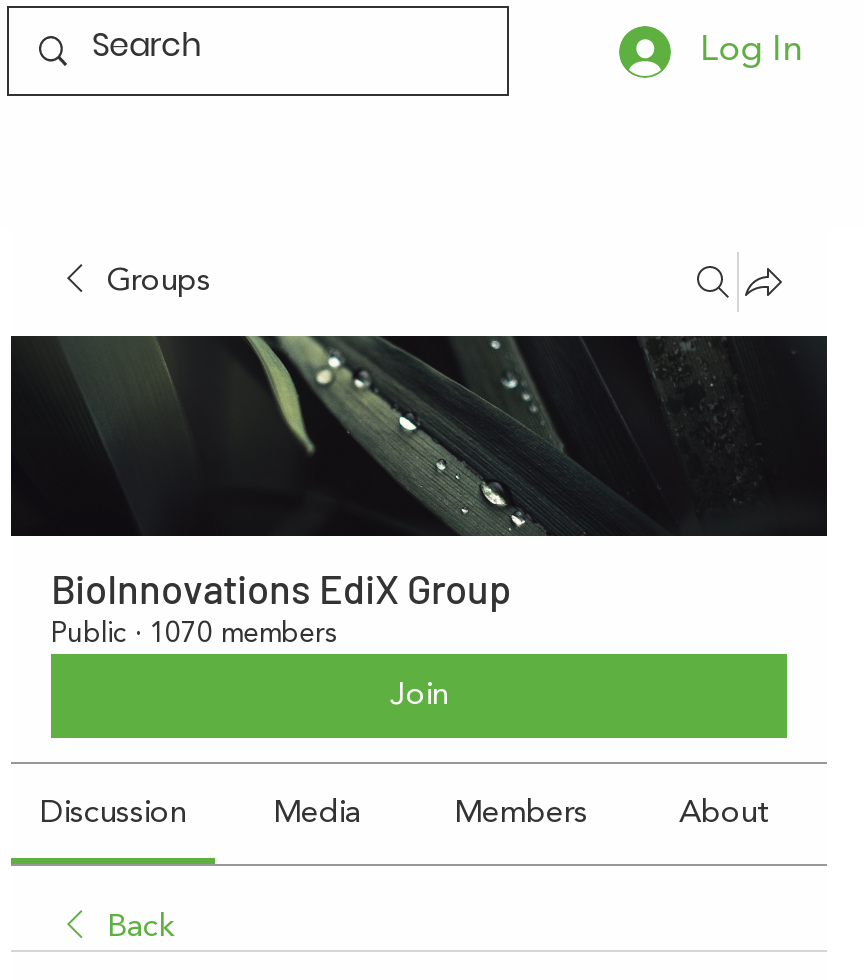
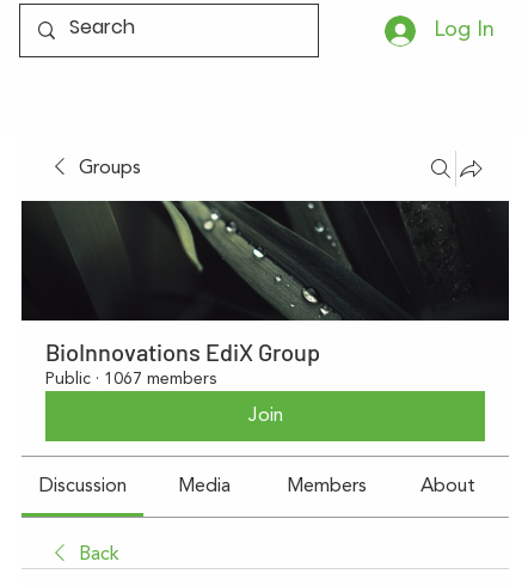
- Public · 1070 members
+ Public · 1067 members
